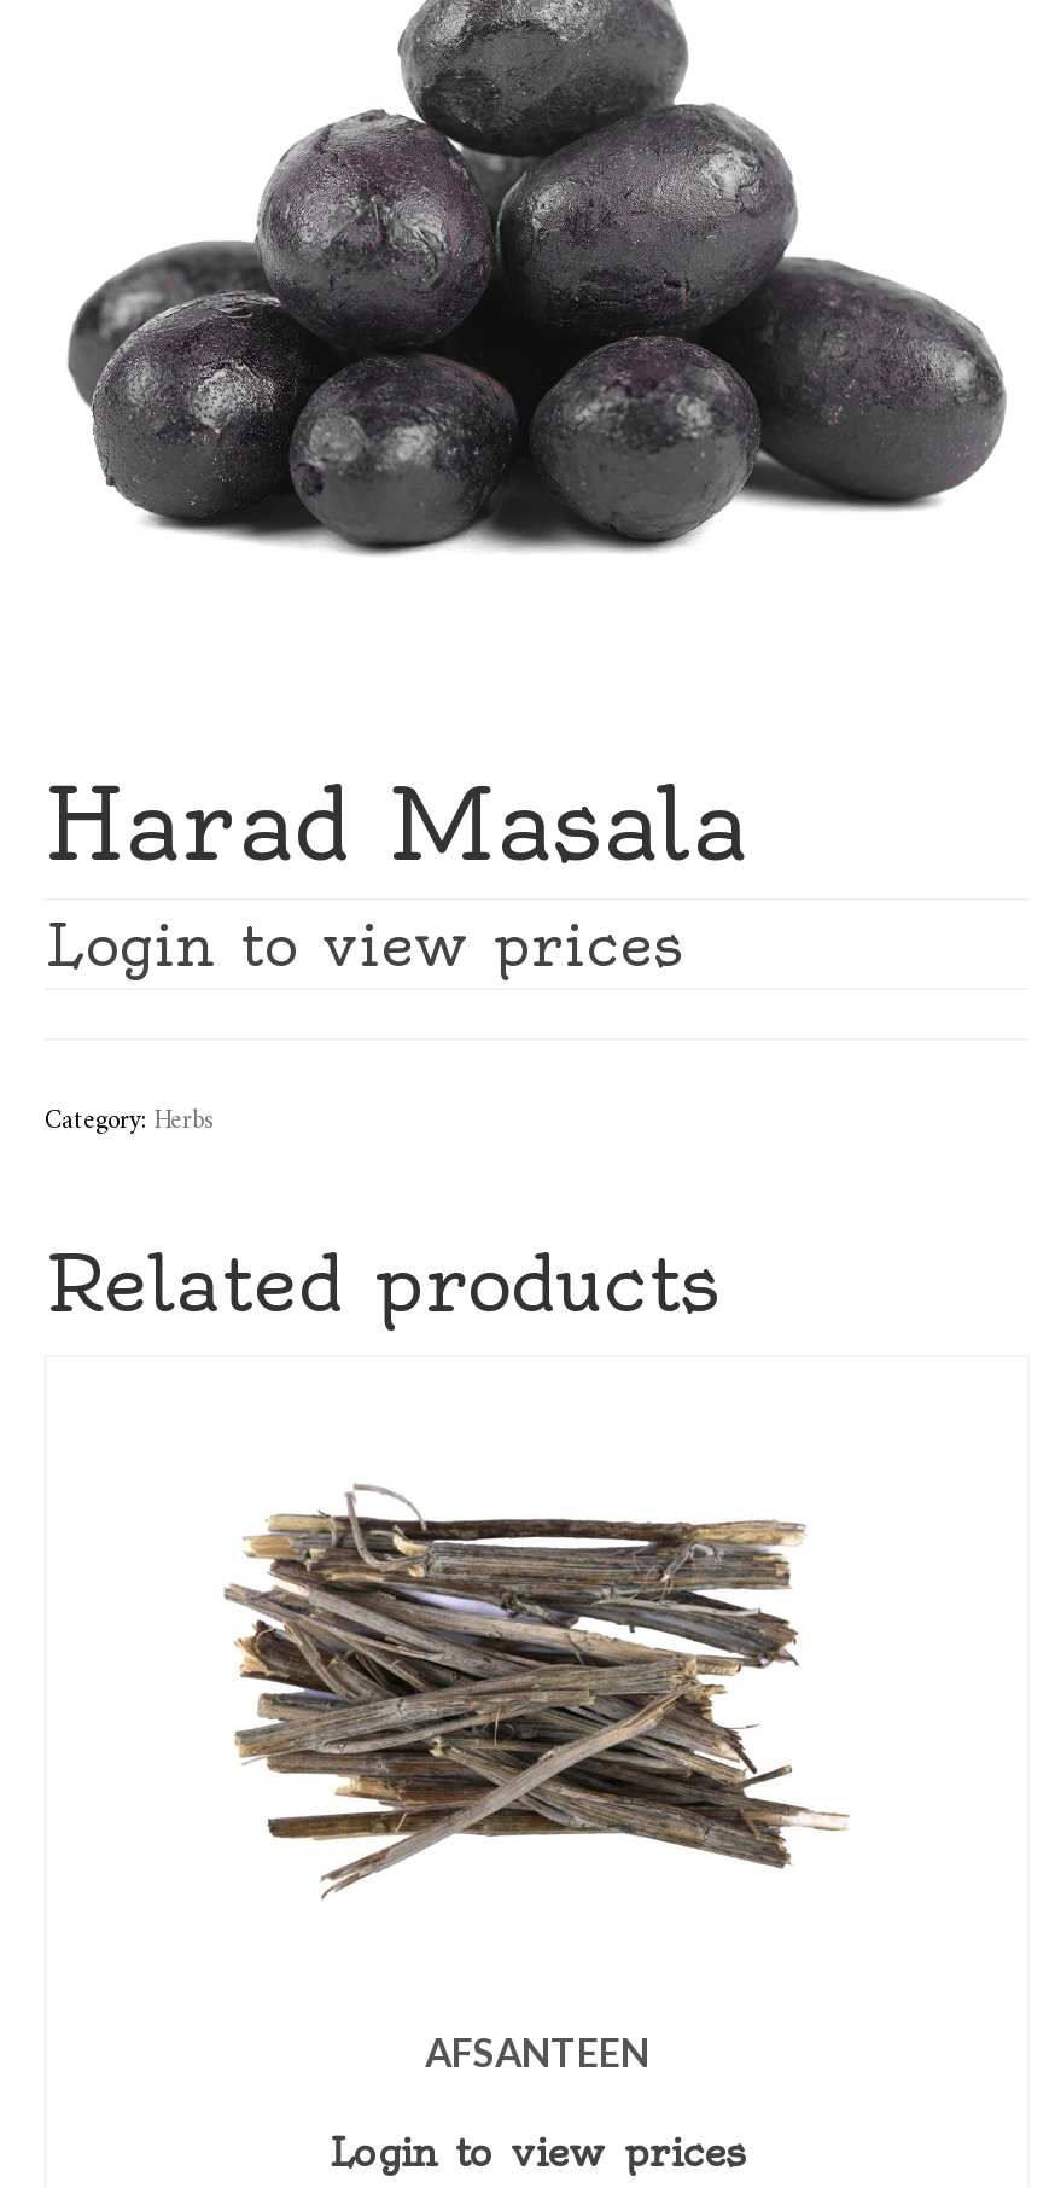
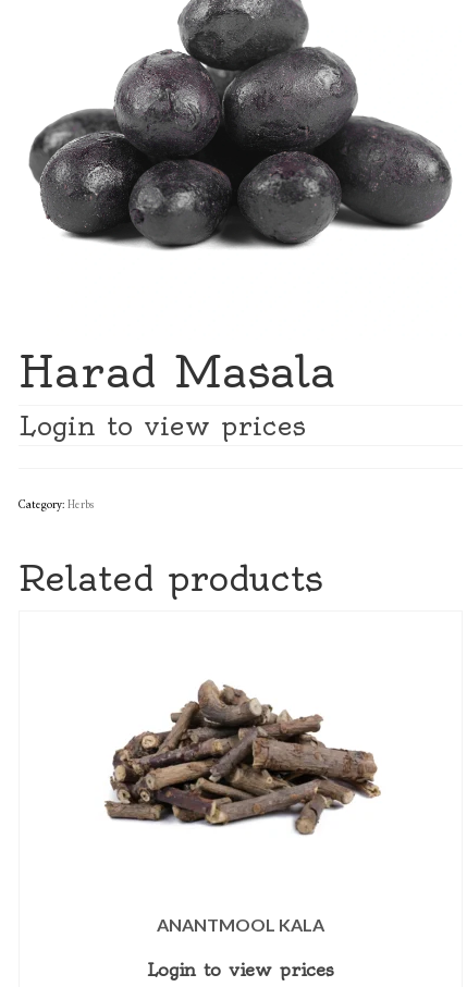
- [image]
+ [image]

- AFSANTEEN
+ ANANTMOOL KALA
